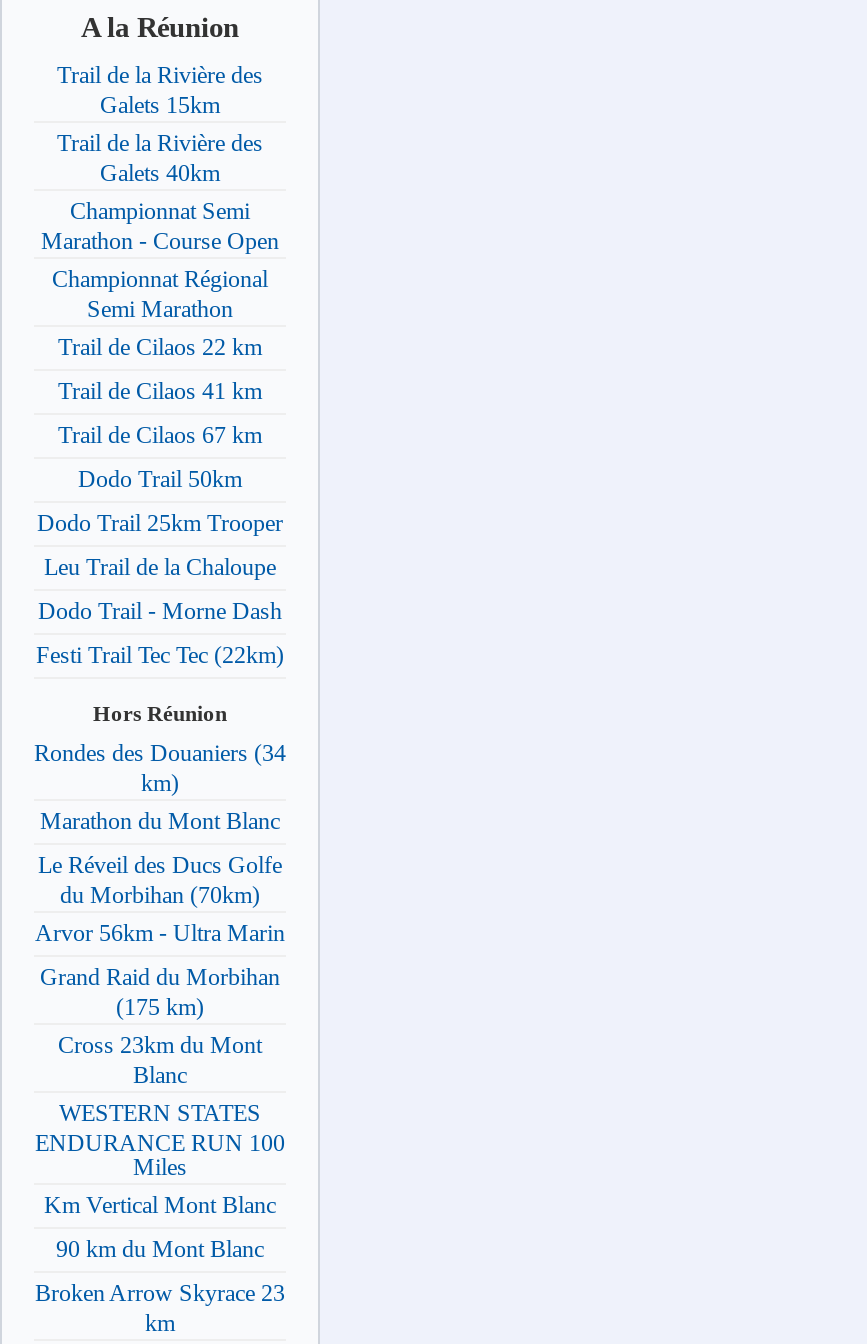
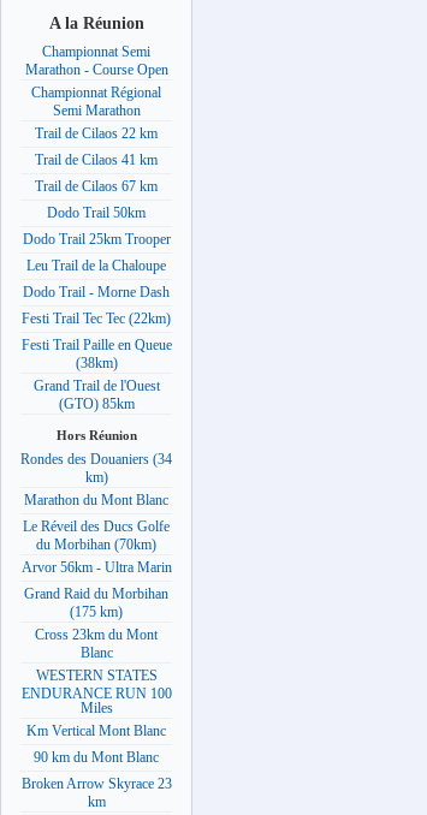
- Trail de la Rivière des
- Galets 15km
- Trail de la Rivière des
- Galets 40km

moved up: Championnat Semi | Marathon - Course Open | Championnat Régional | ... | Dodo Trail - Morne Dash | Festi Trail Tec Tec (22km)

+ Festi Trail Paille en Queue
+ (38km)
+ Grand Trail de l'Ouest
+ (GTO) 85km
